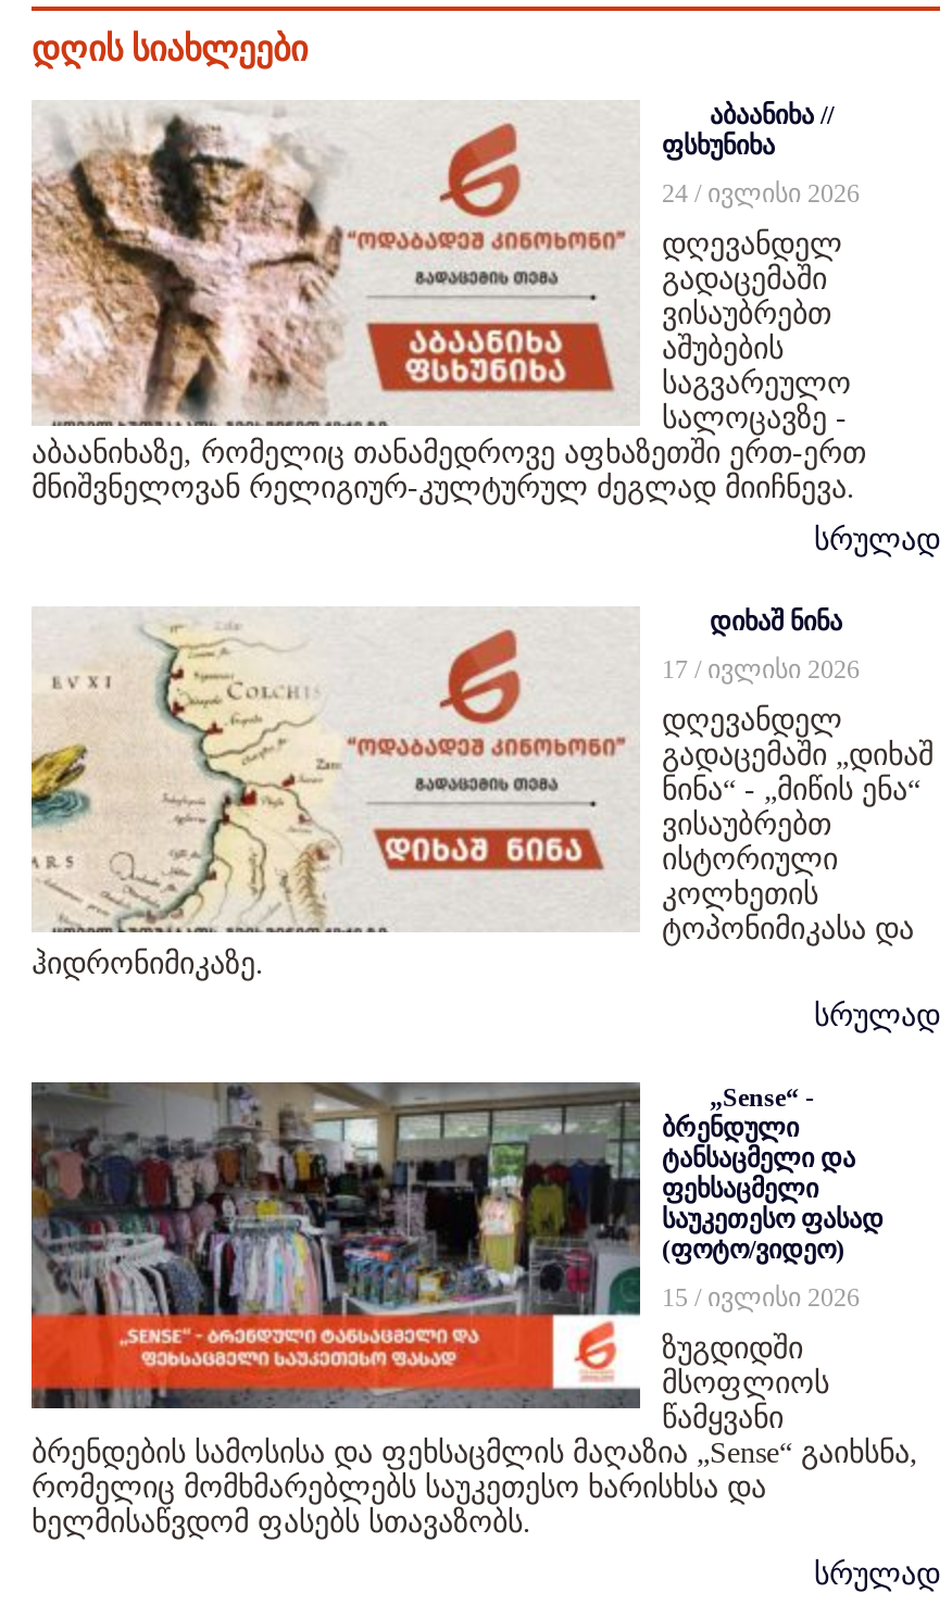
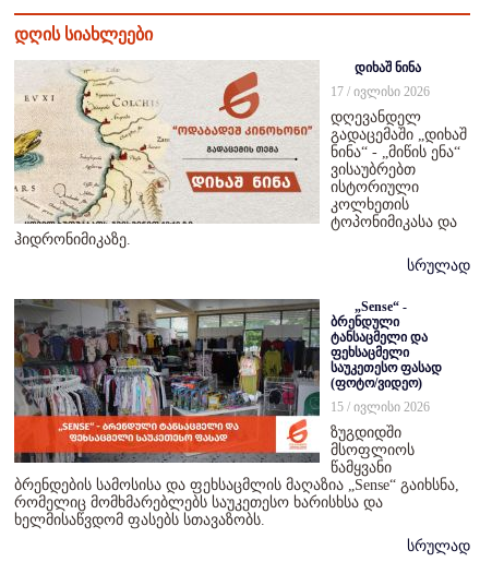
- [image]
- აბაანიხა //
- ფსხუნიხა
- 24 / ივლისი 2026
- დღევანდელ
- გადაცემაში
- ვისაუბრებთ
- აშუბების
- საგვარეულო
- სალოცავზე -
- აბაანიხაზე, რომელიც თანამედროვე აფხაზეთში ერთ-ერთ
- მნიშვნელოვან რელიგიურ-კულტურულ ძეგლად მიიჩნევა.
- სრულად

- [image]
